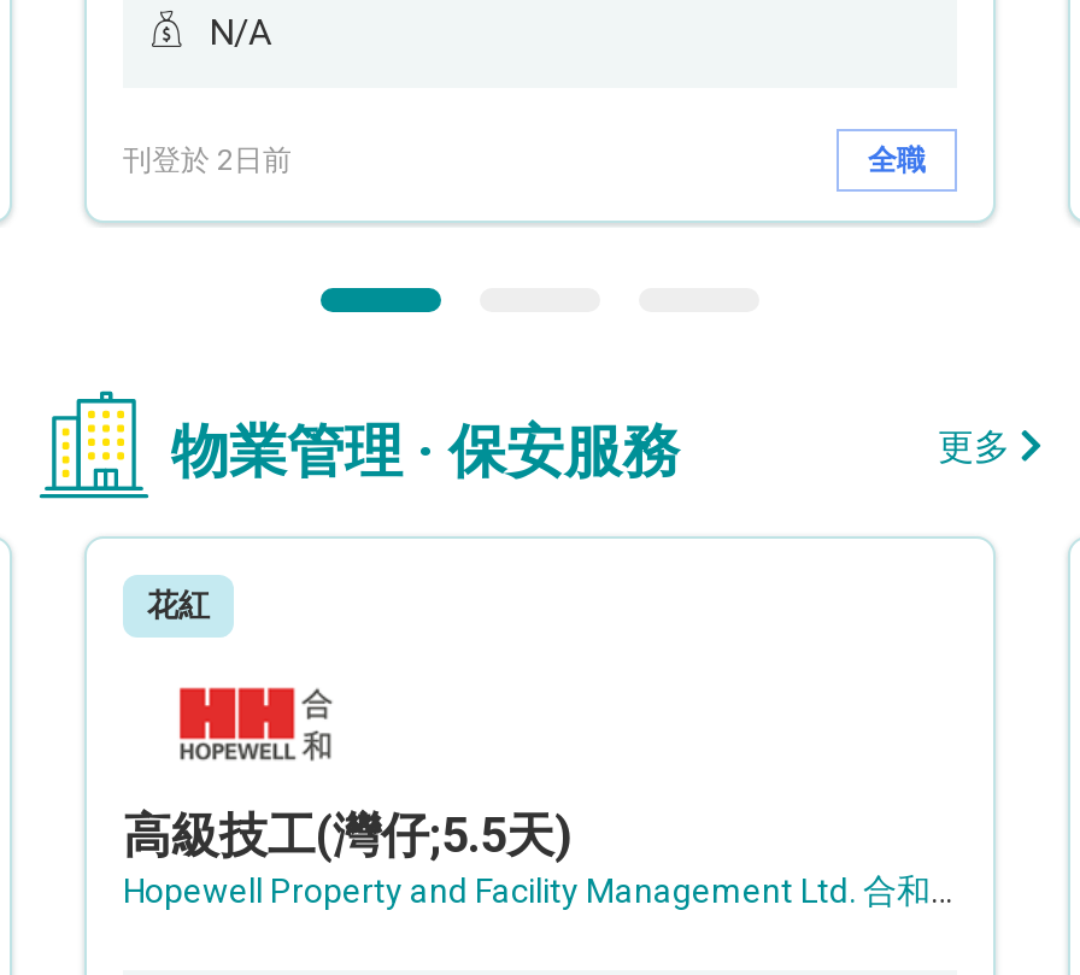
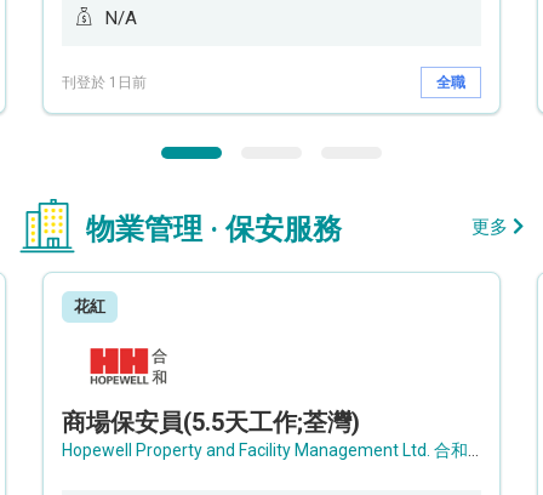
- 刊登於 2日前
+ 刊登於 1日前

- 高級技工(灣仔;5.5天)
+ 商場保安員(5.5天工作;荃灣)
